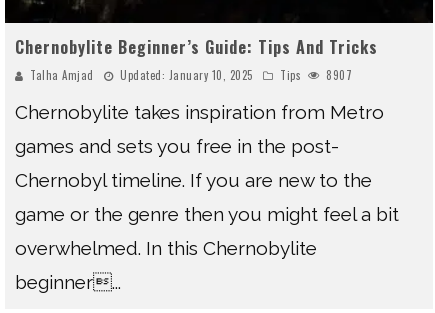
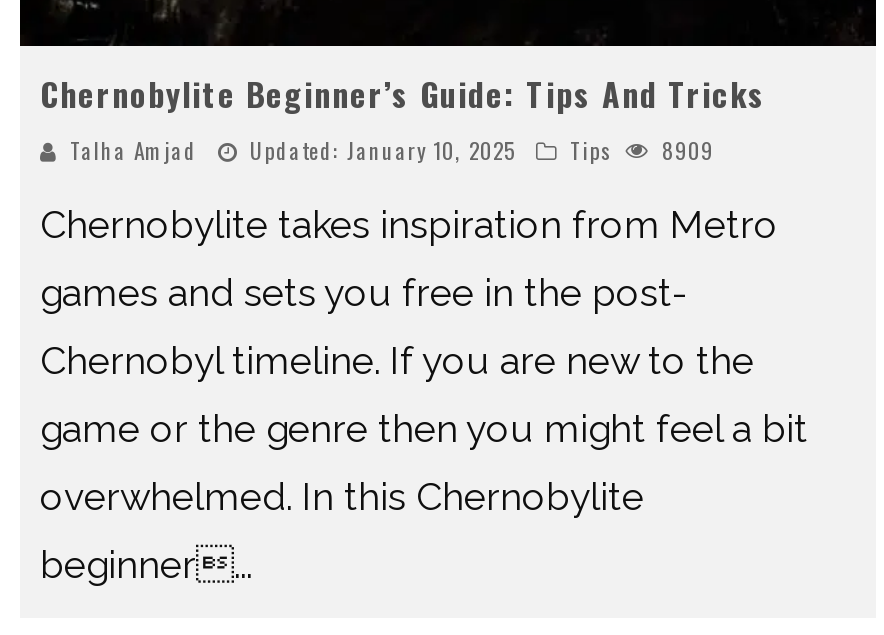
- Talha Amjad Updated: January 10, 2025 Tips 8907
+ Talha Amjad Updated: January 10, 2025 Tips 8909
